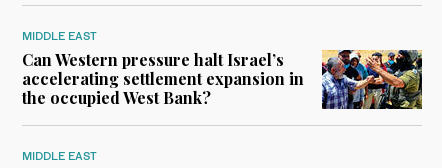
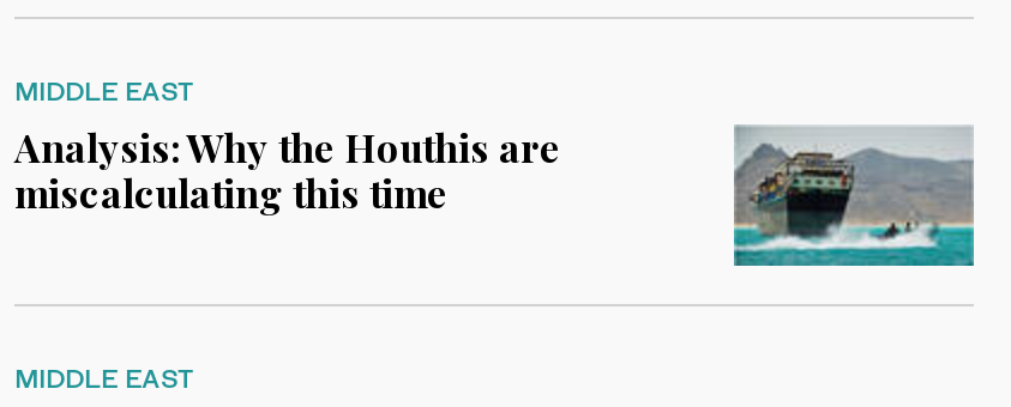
- Can Western pressure halt Israel’s
- accelerating settlement expansion in
- the occupied West Bank?
+ Analysis: Why the Houthis are
+ miscalculating this time

- [image]
+ [image]
